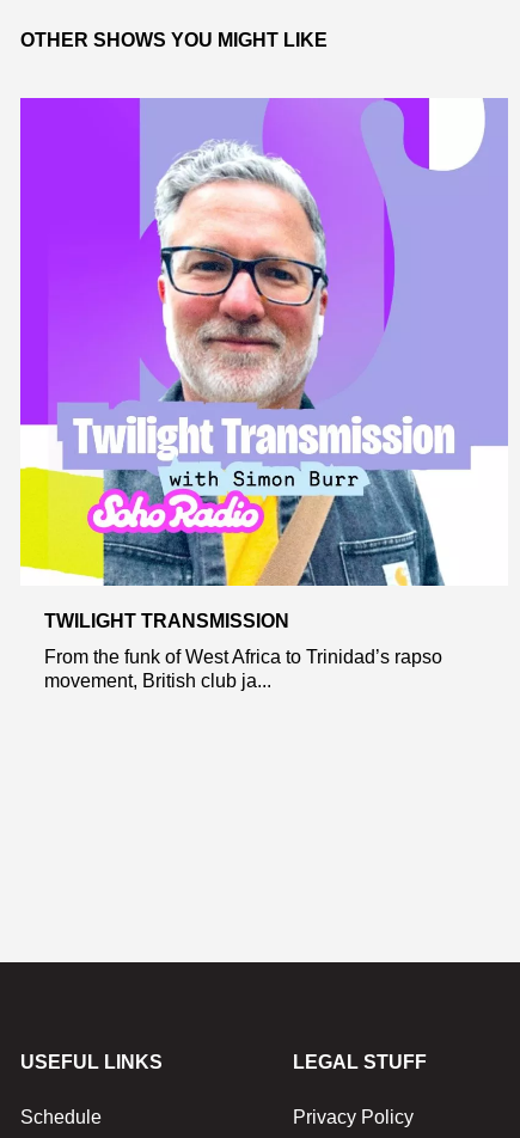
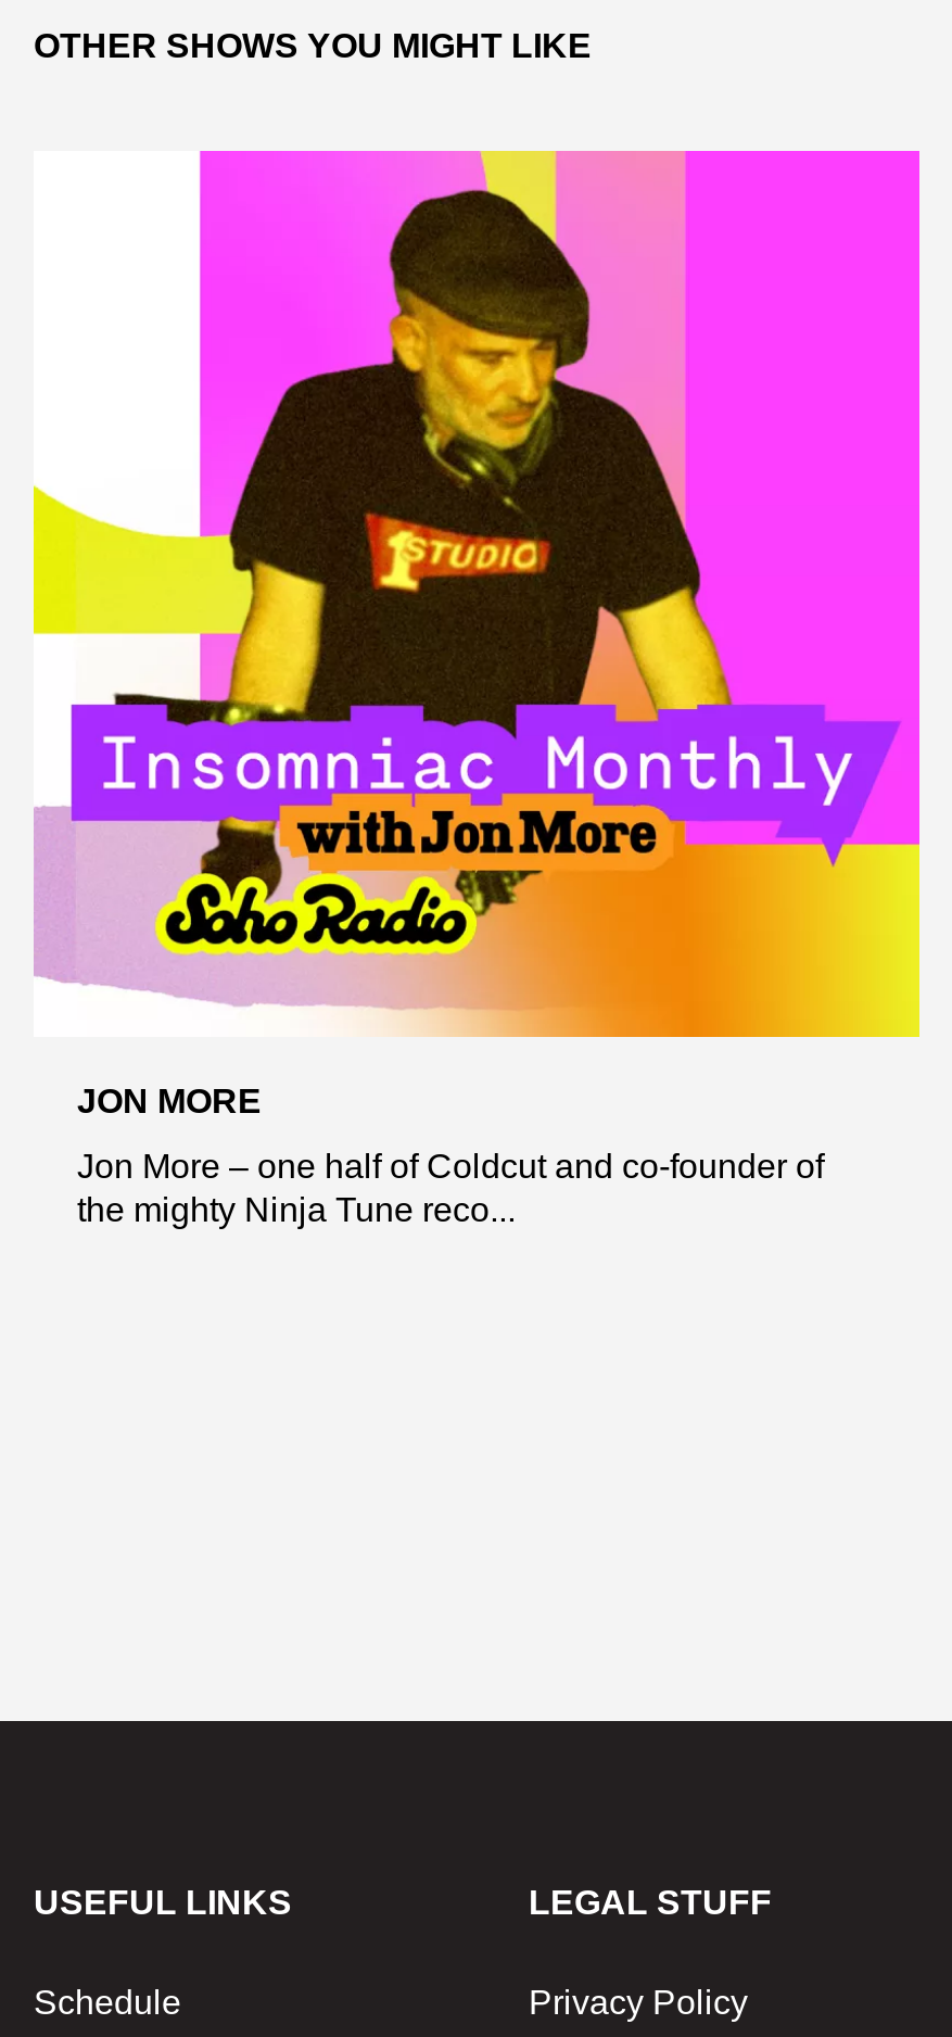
- [image]
- TWILIGHT TRANSMISSION
+ [image]
+ JON MORE

- From the funk of West Africa to Trinidad’s rapso
- movement, British club ja...
+ Jon More – one half of Coldcut and co-founder of
+ the mighty Ninja Tune reco...
